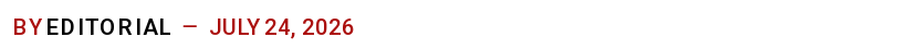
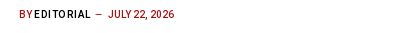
- BY EDITORIAL JULY 24, 2026
+ BY EDITORIAL JULY 22, 2026
